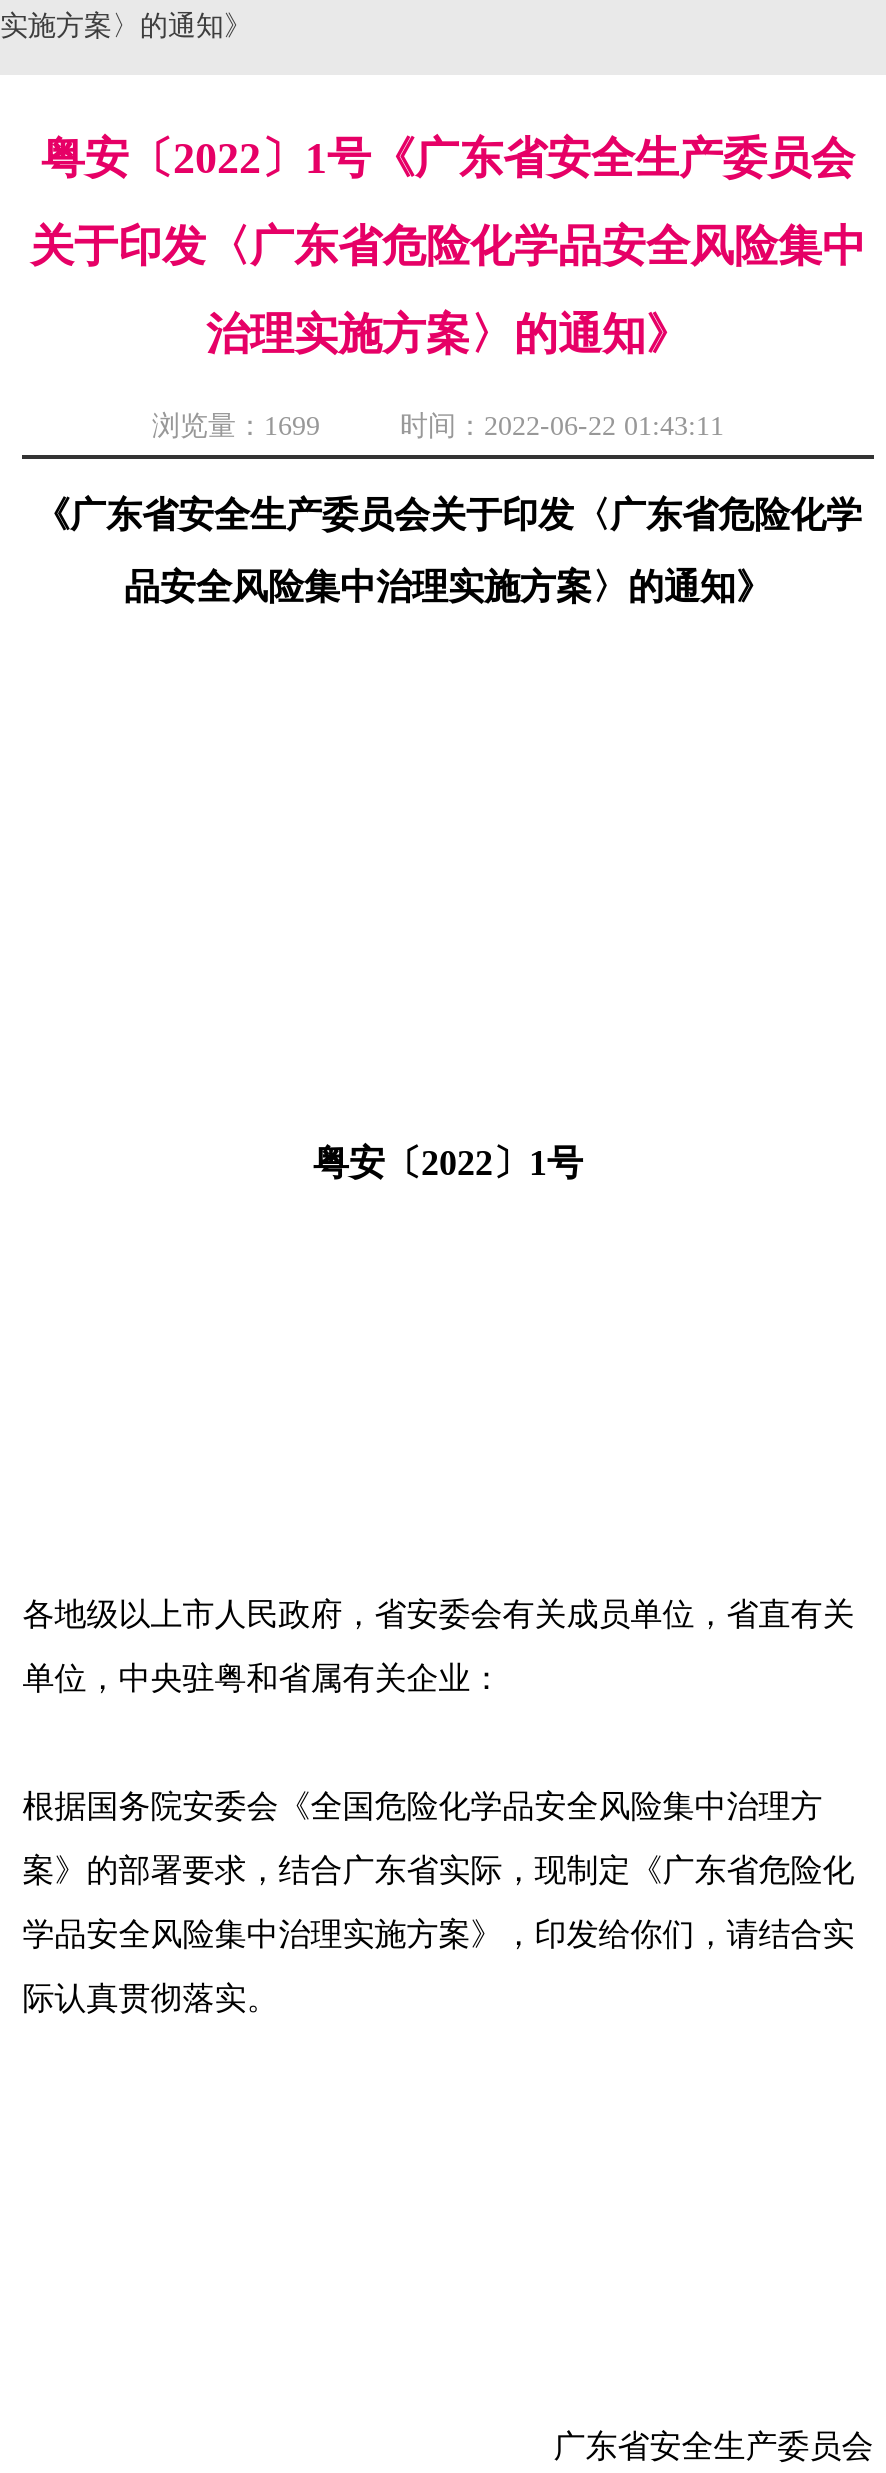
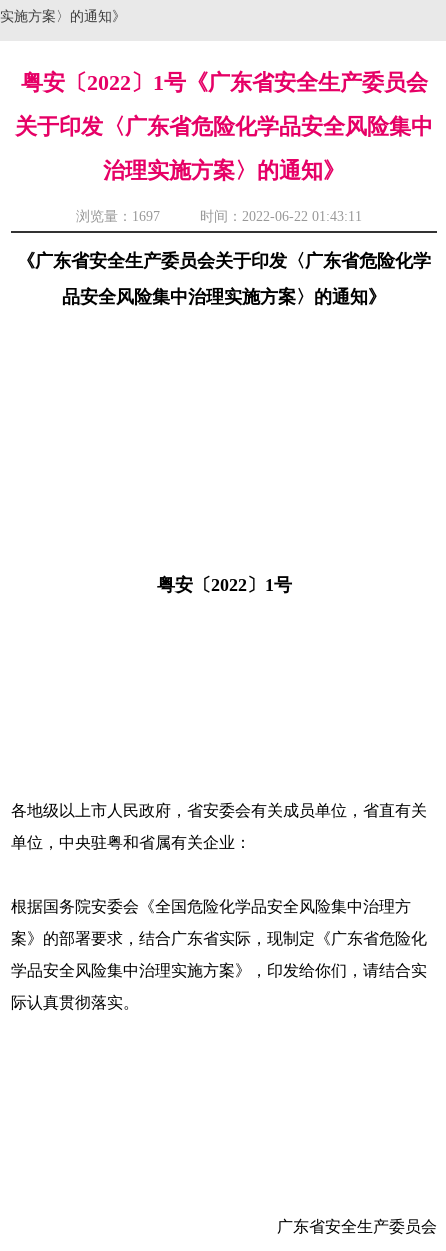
- 浏览量：1699 时间：2022-06-22 01:43:11
+ 浏览量：1697 时间：2022-06-22 01:43:11
